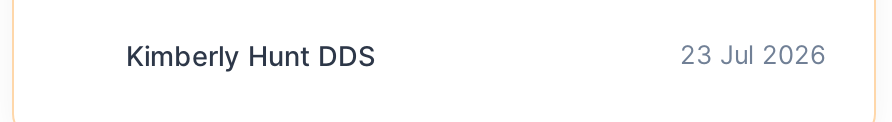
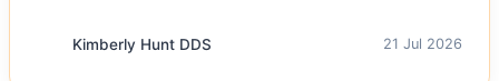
- 23 Jul 2026
+ 21 Jul 2026
